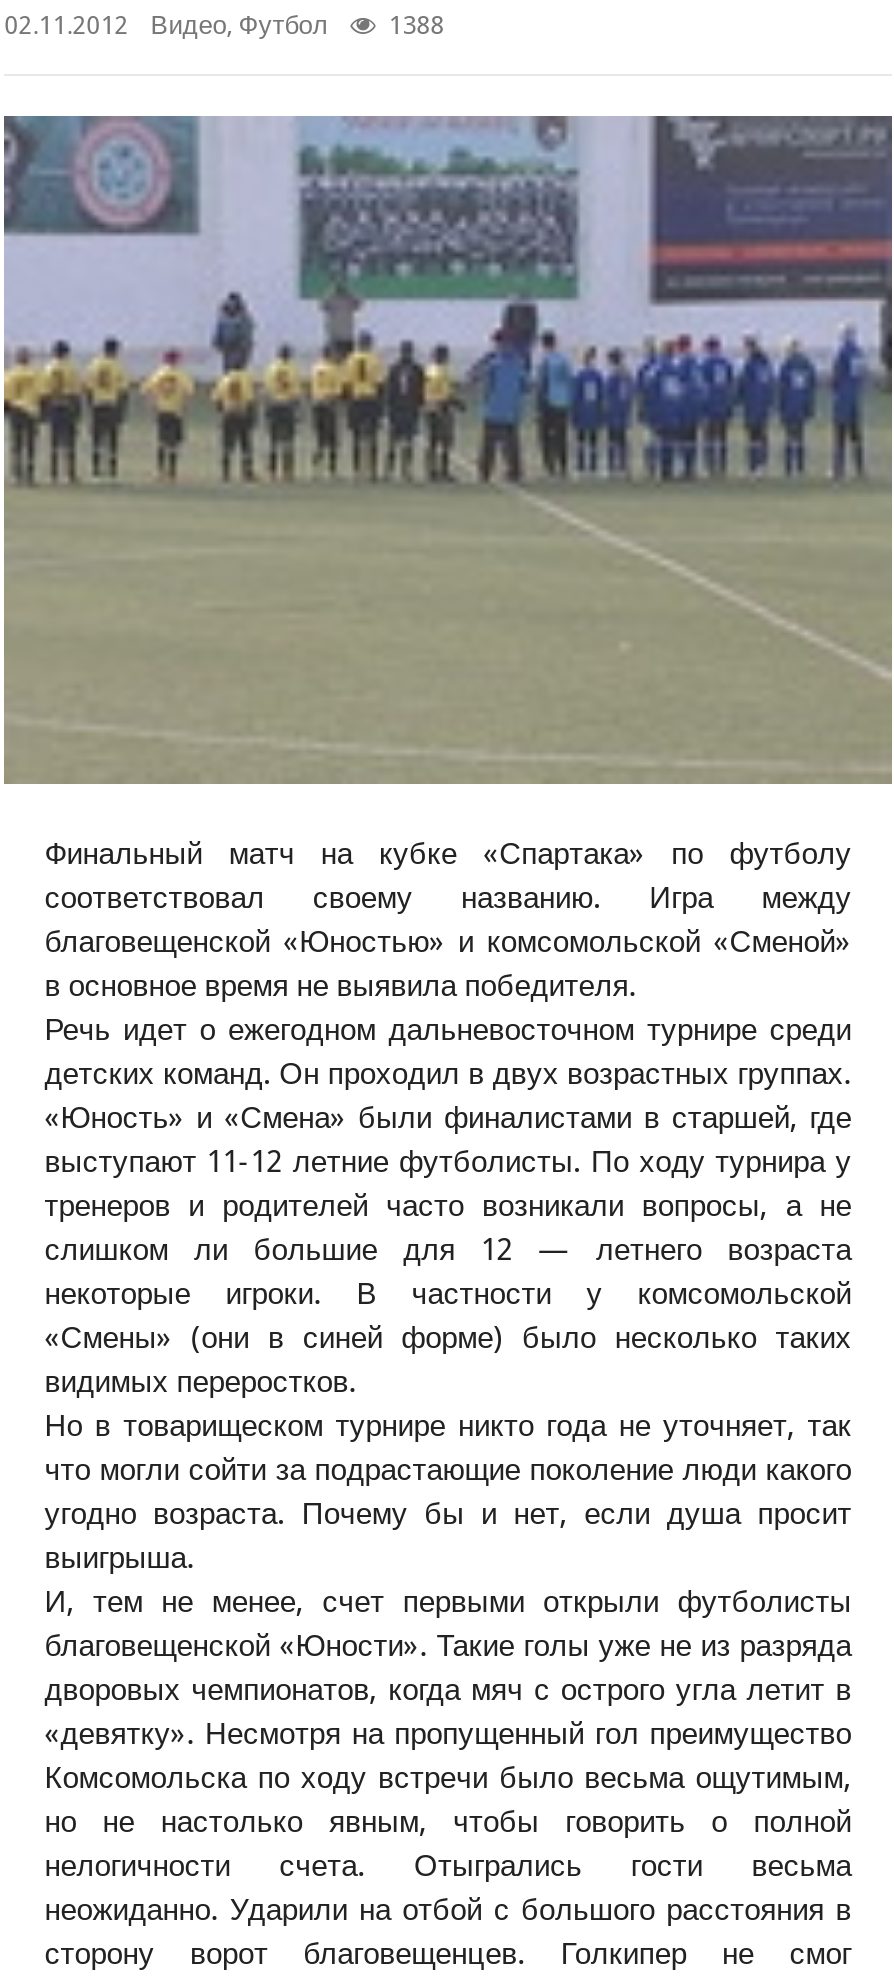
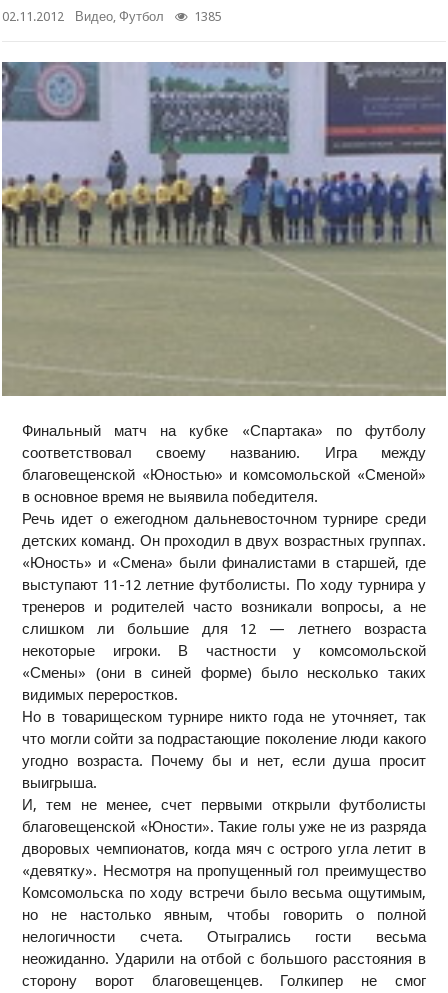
- 02.11.2012 Видео, Футбол 1388
+ 02.11.2012 Видео, Футбол 1385
